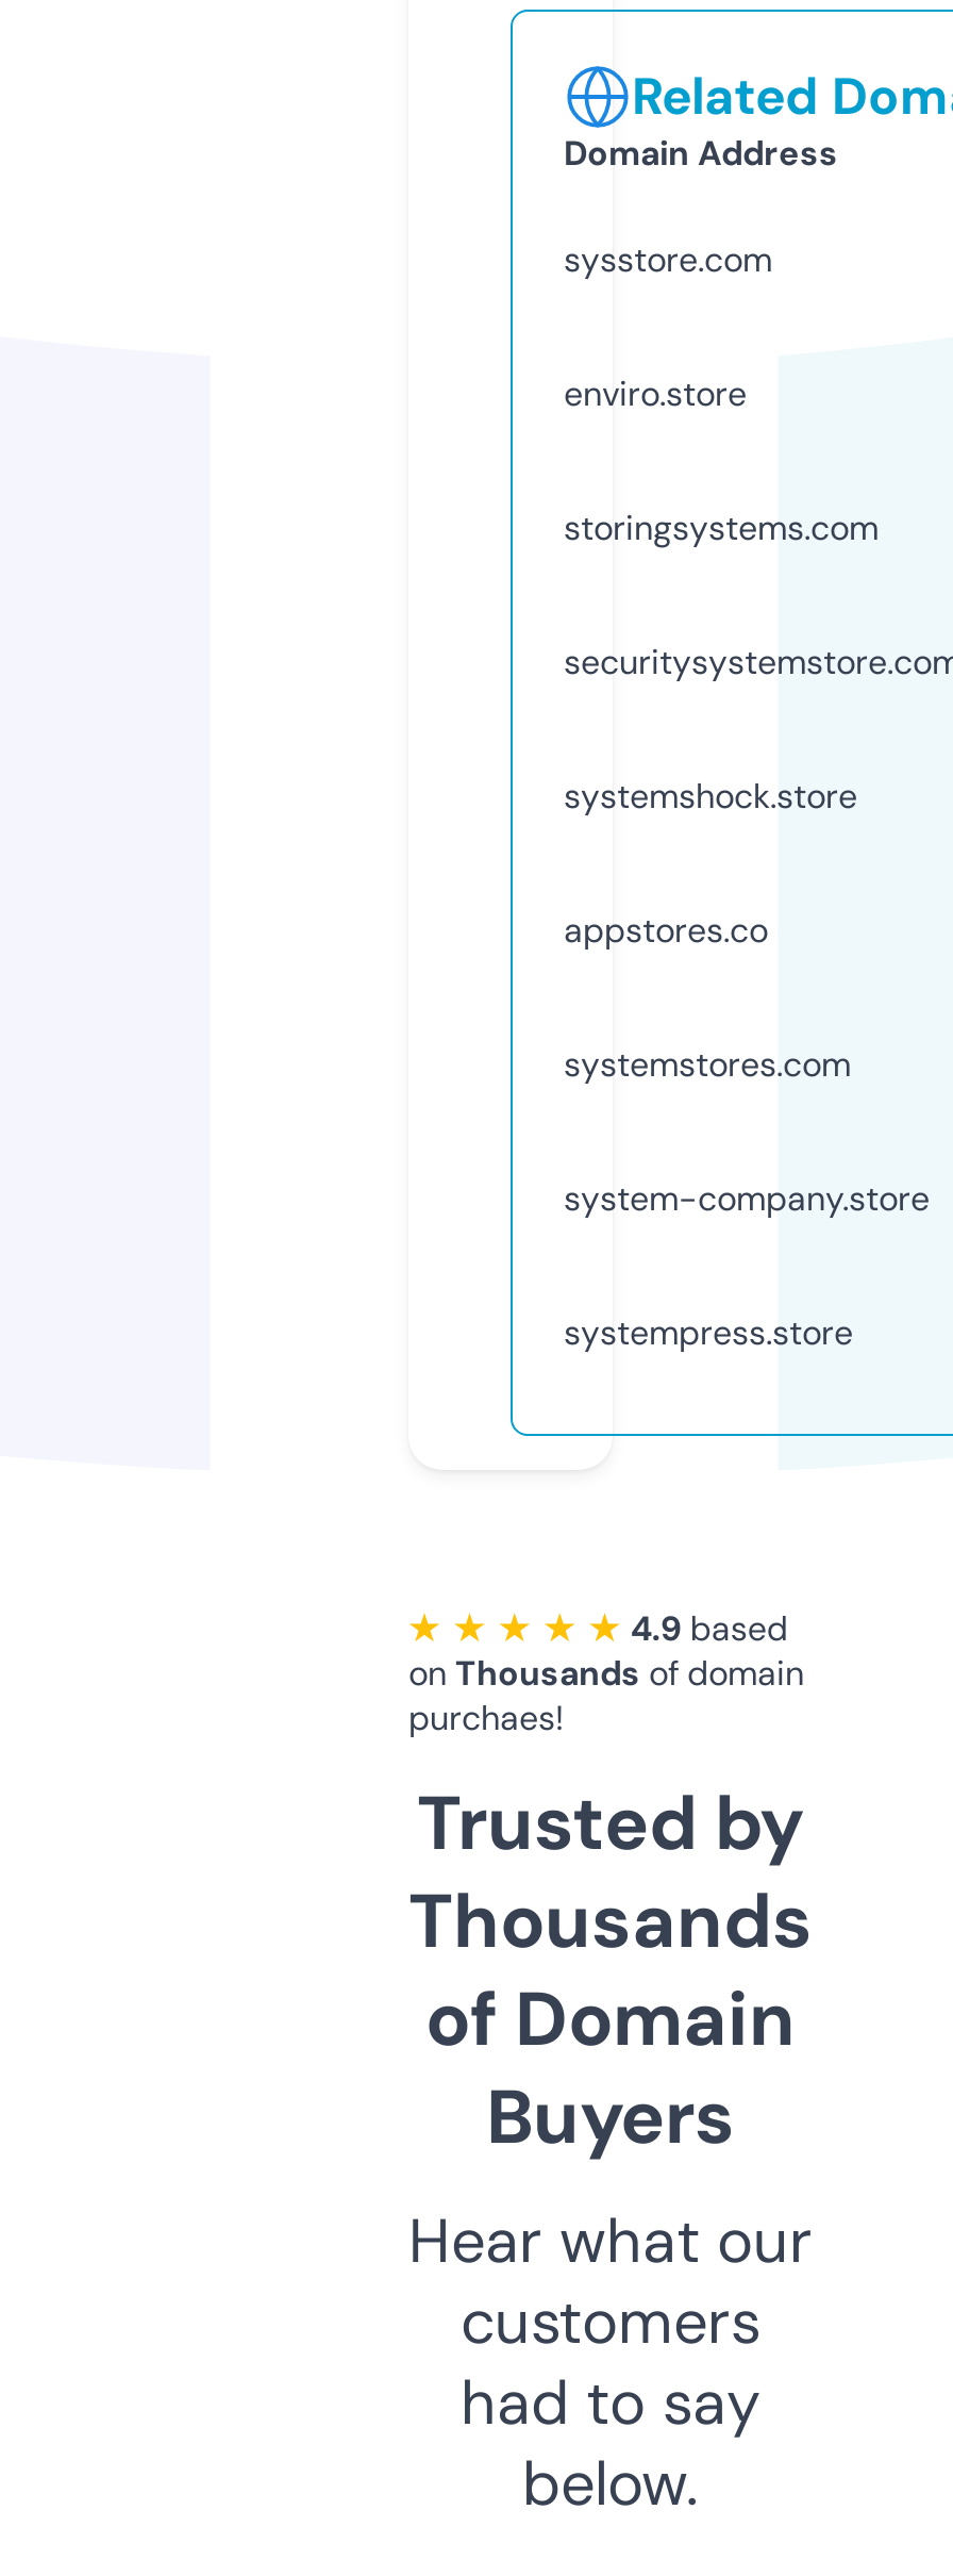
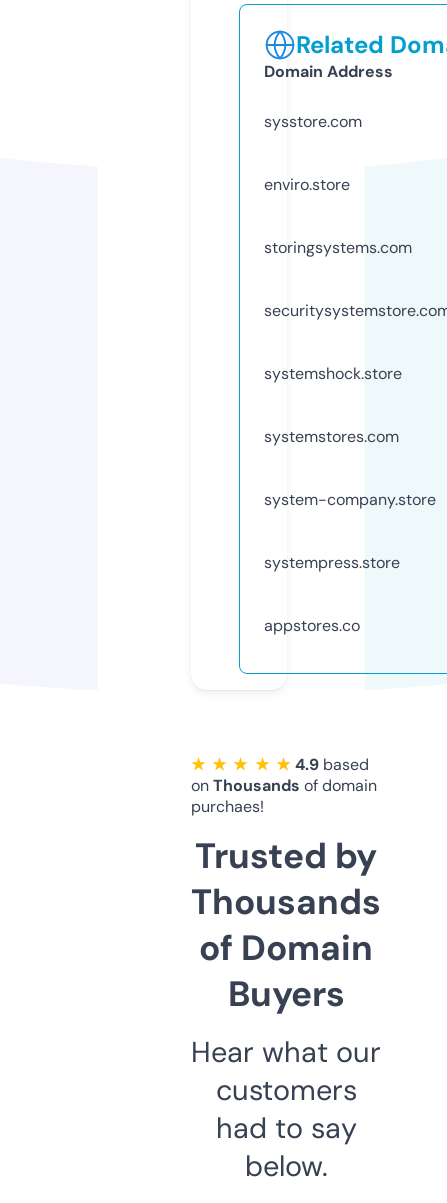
moved down: appstores.co

moved up: systemstores.com | system-company.store | systempress.store
